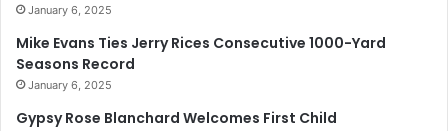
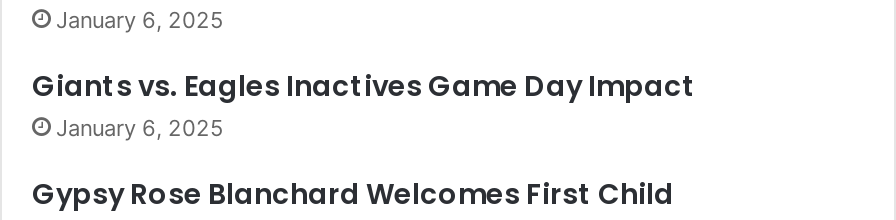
- Mike Evans Ties Jerry Rices Consecutive 1000-Yard
- Seasons Record
+ Giants vs. Eagles Inactives Game Day Impact
